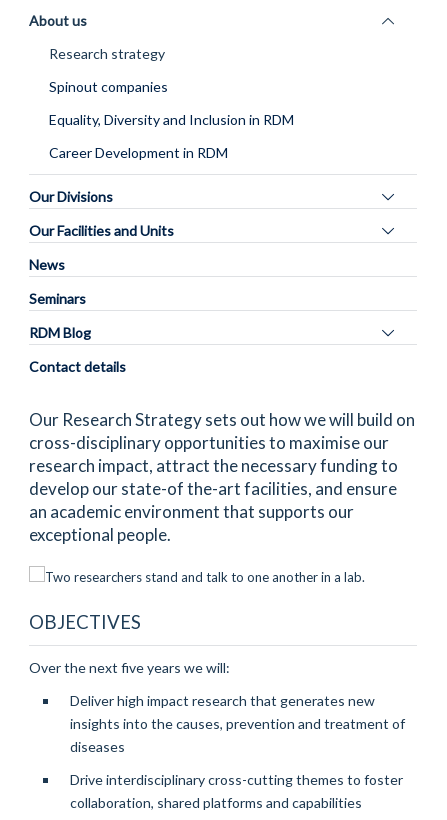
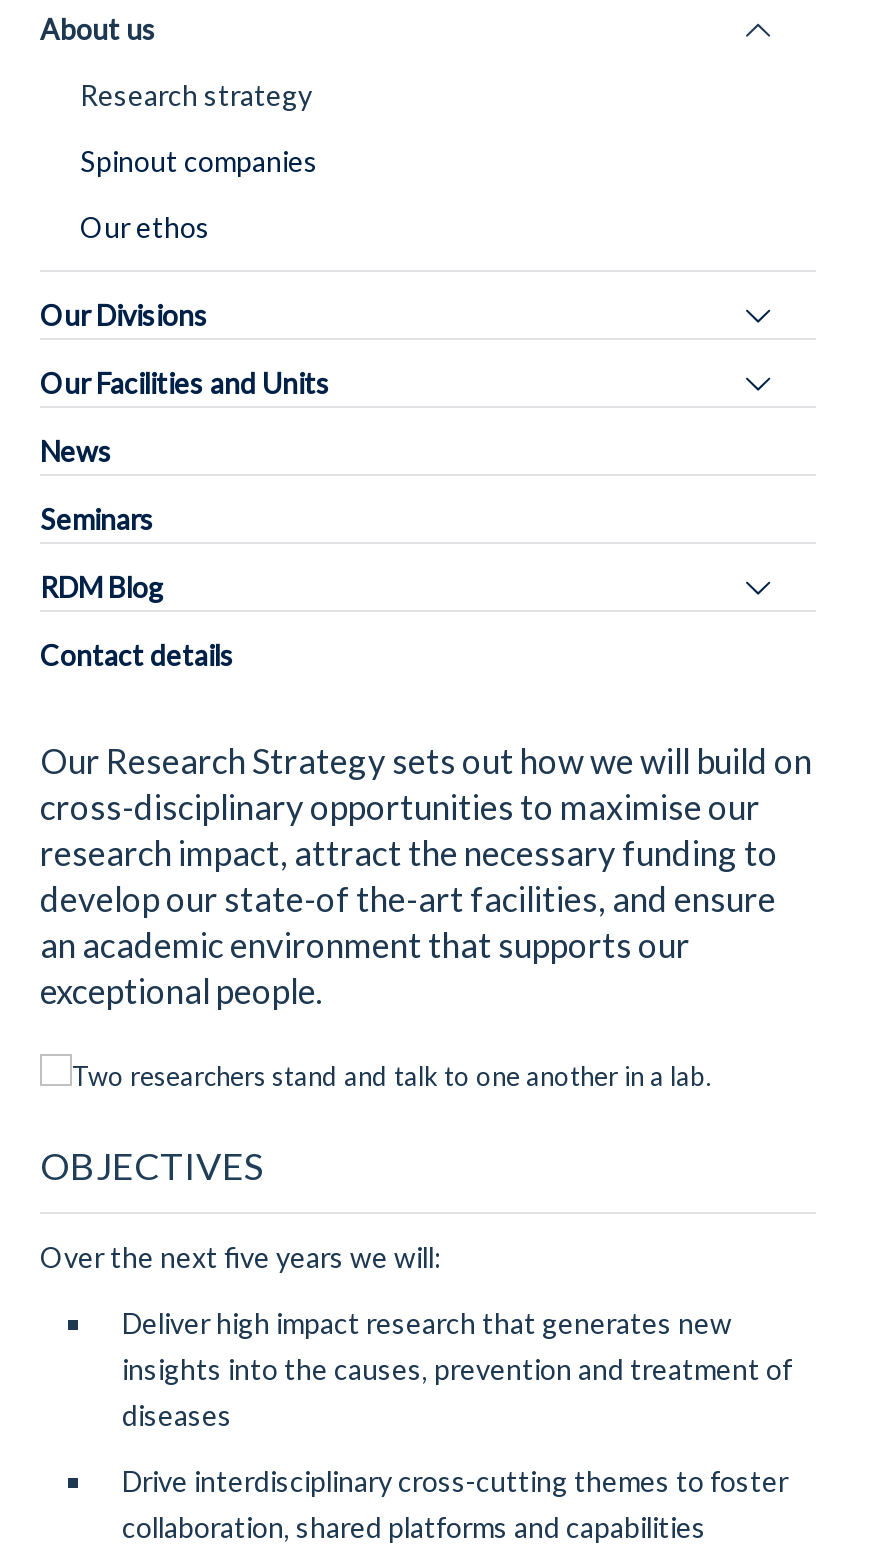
- Equality, Diversity and Inclusion in RDM
- Career Development in RDM
+ Our ethos
